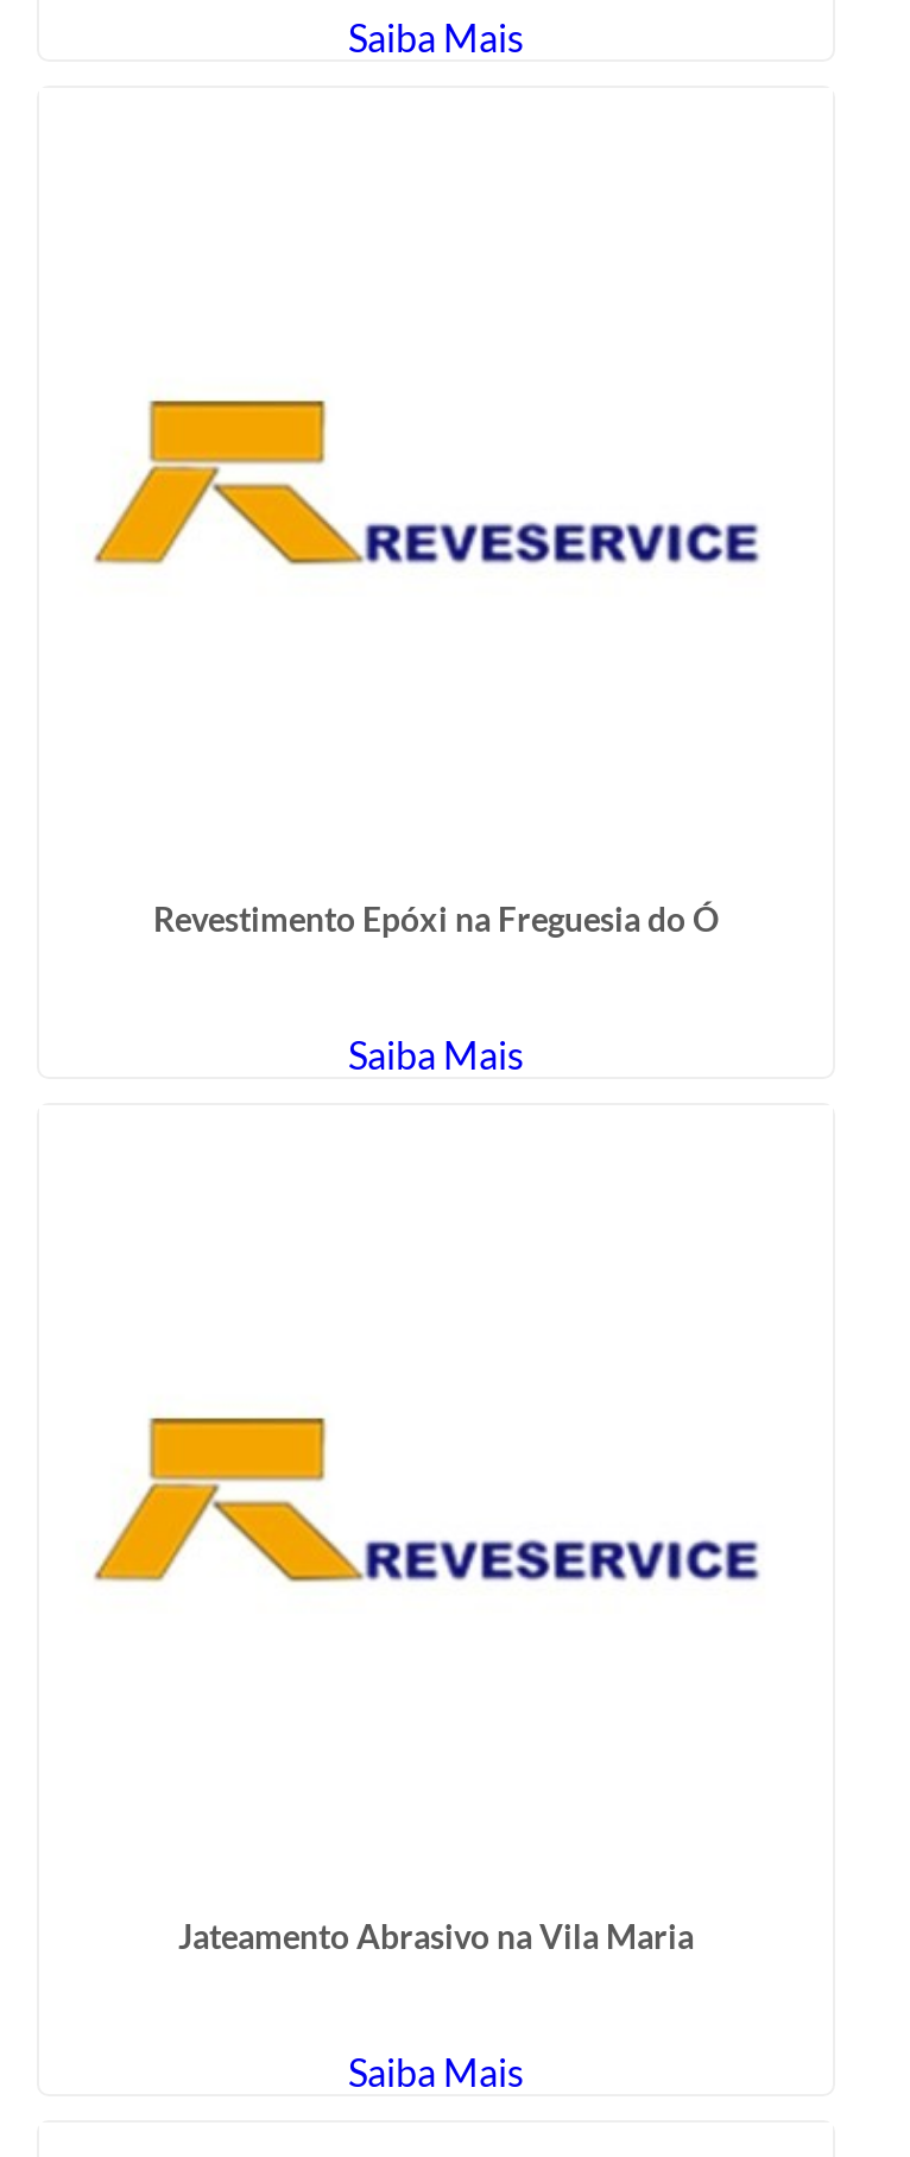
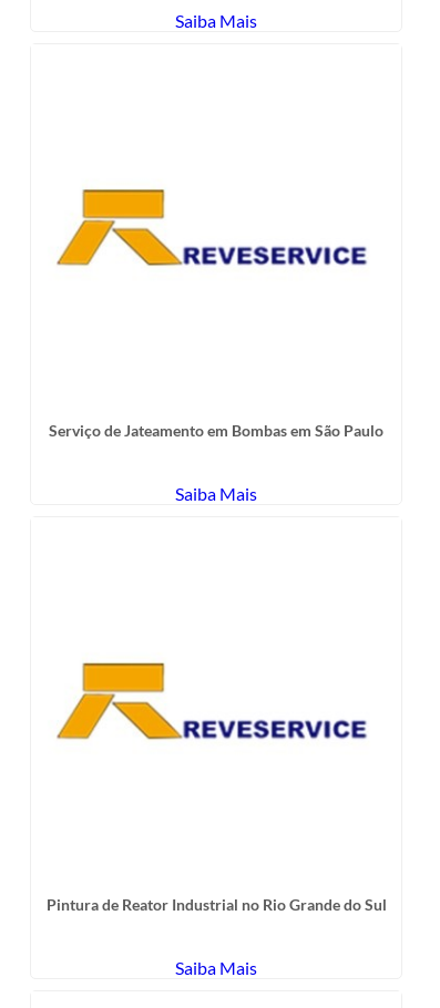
- Revestimento Epóxi na Freguesia do Ó
+ Serviço de Jateamento em Bombas em São Paulo

- Jateamento Abrasivo na Vila Maria
+ Pintura de Reator Industrial no Rio Grande do Sul
